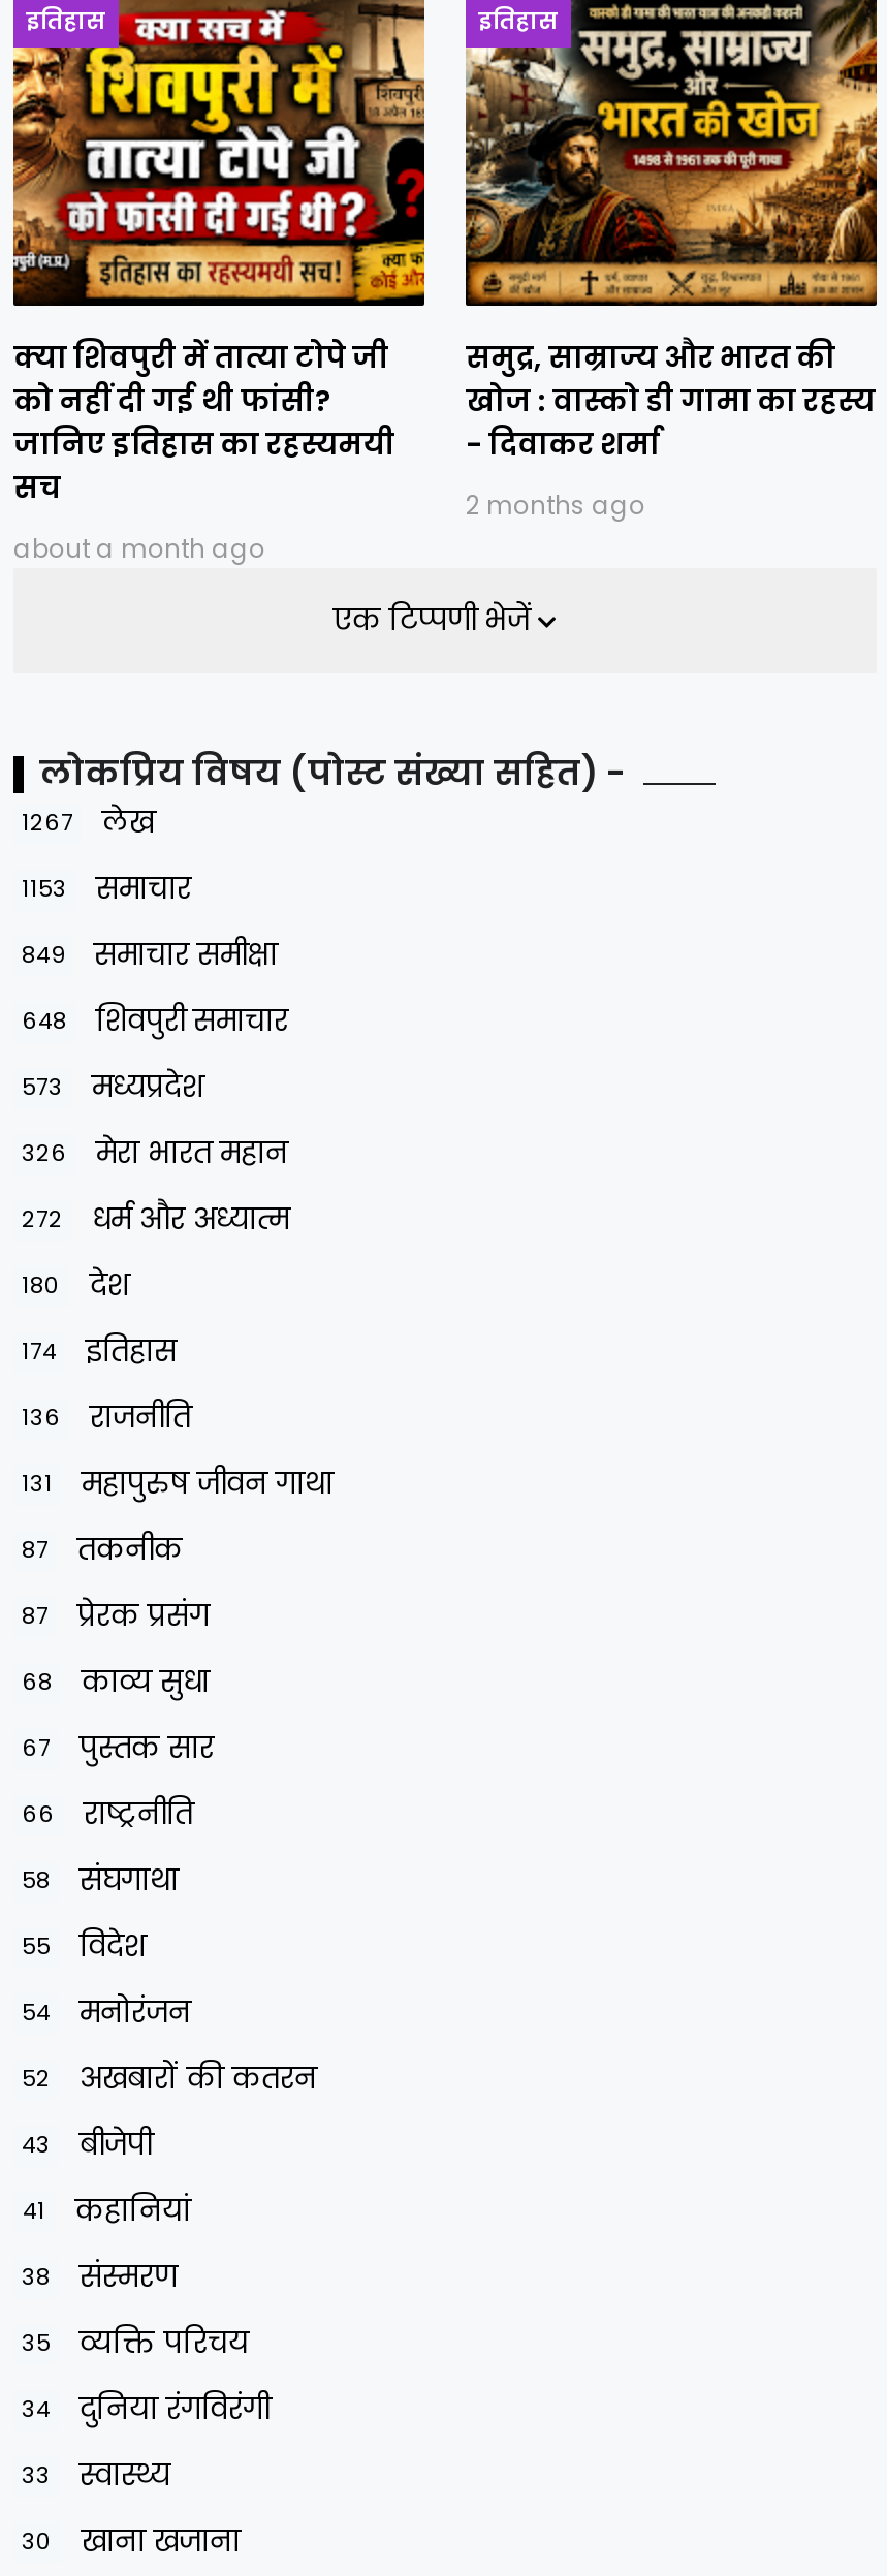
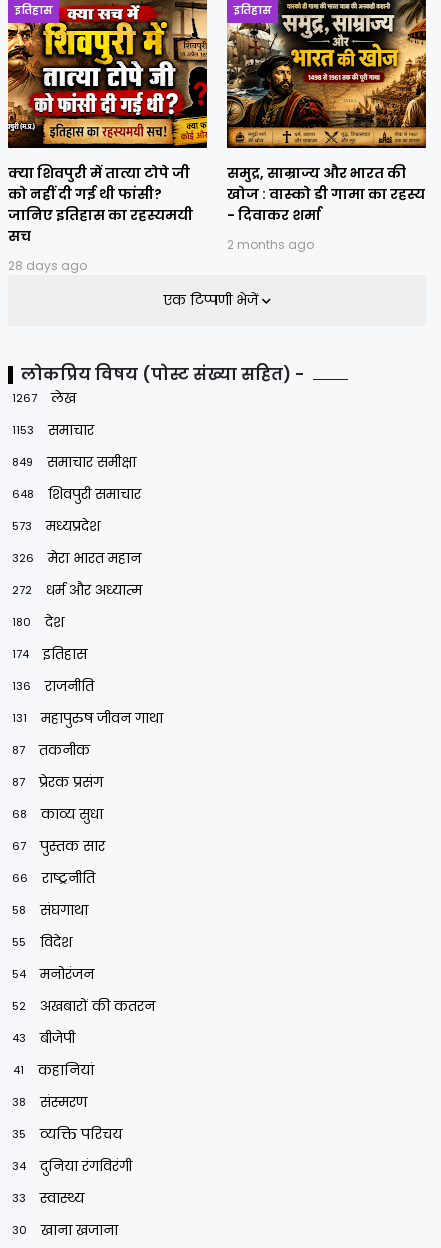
- about a month ago
+ 28 days ago
